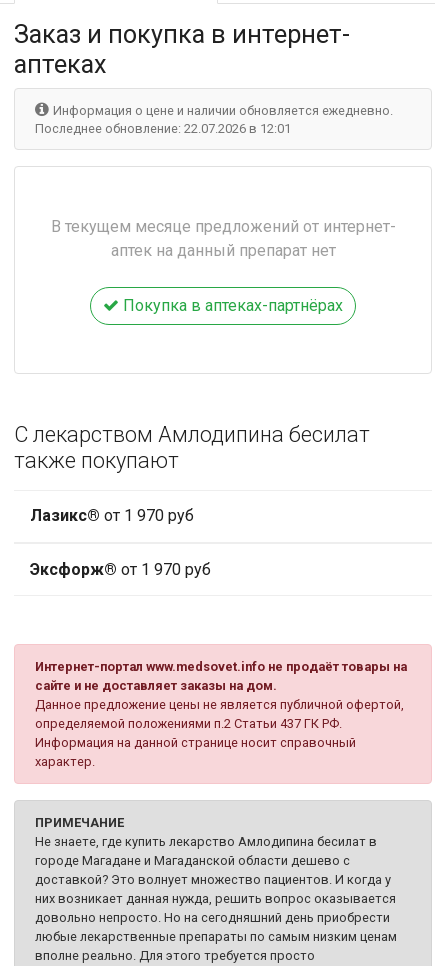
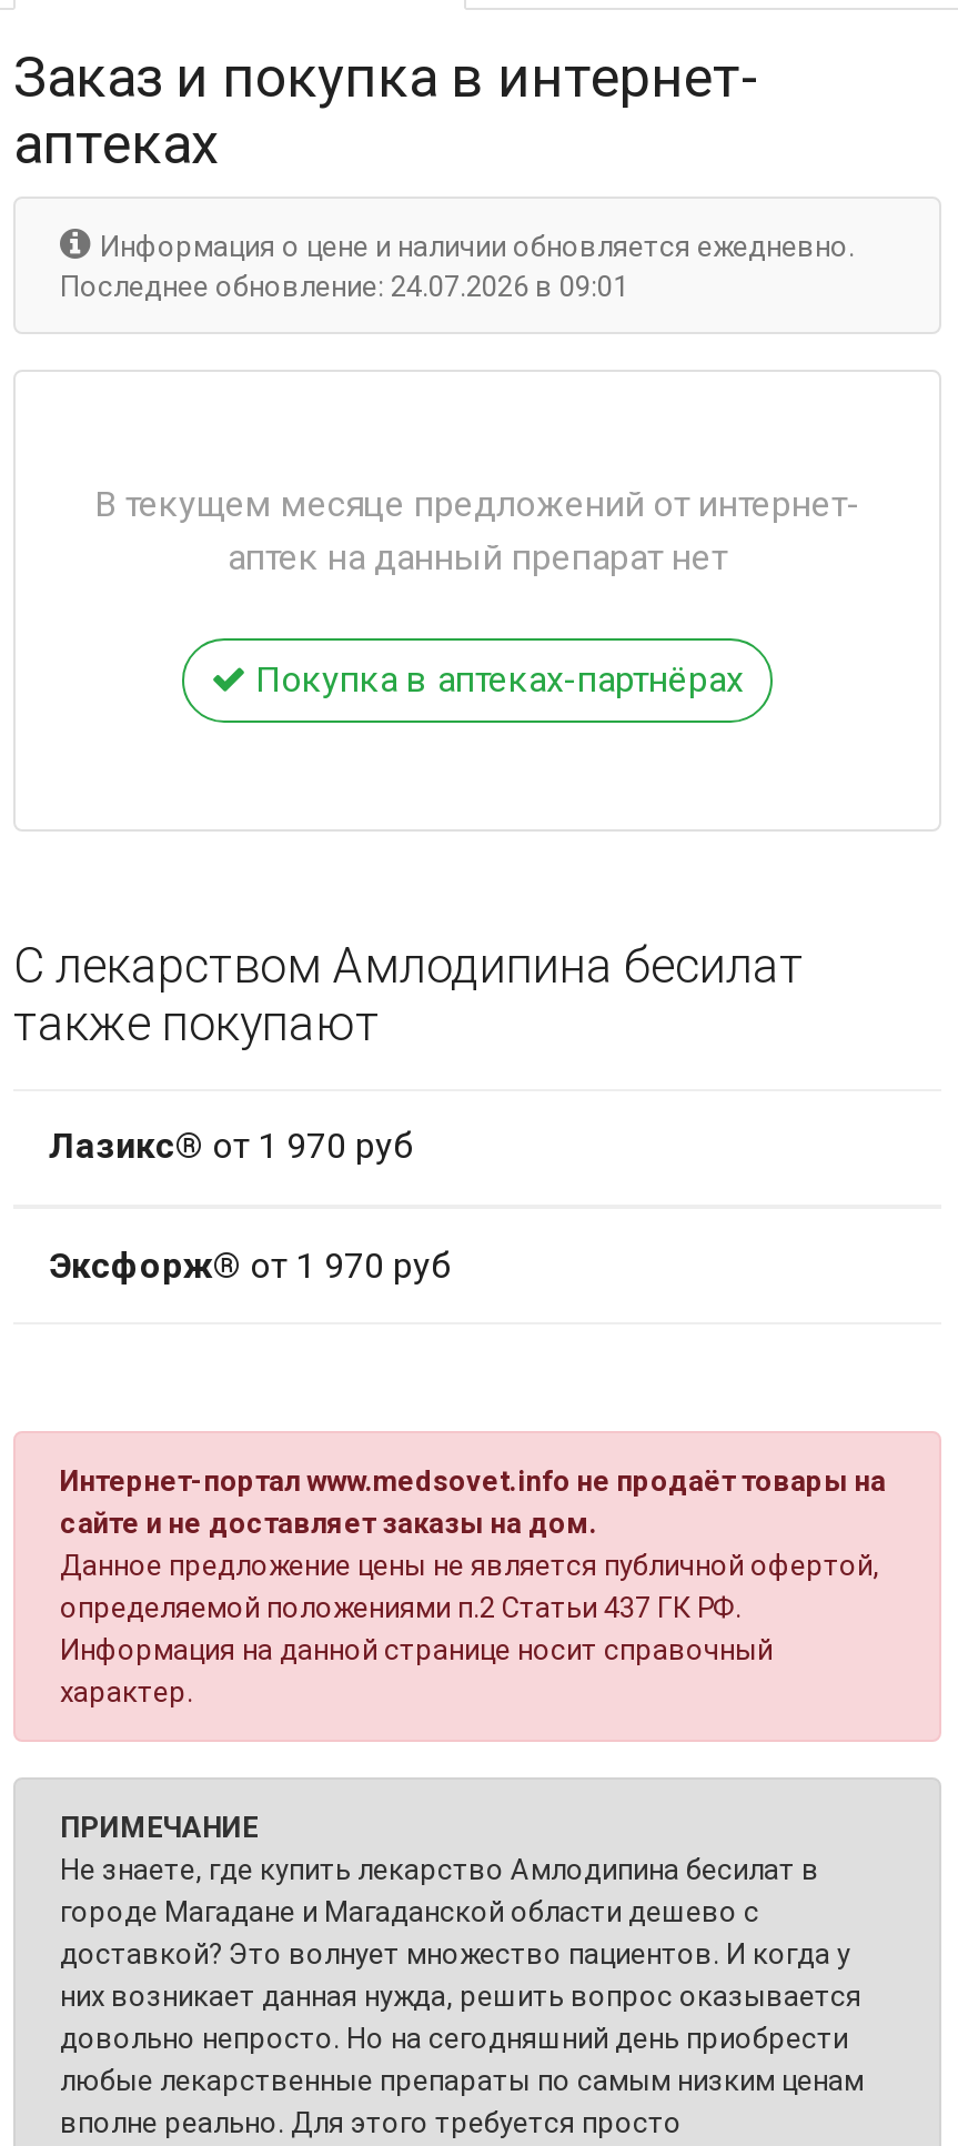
- Последнее обновление: 22.07.2026 в 12:01
+ Последнее обновление: 24.07.2026 в 09:01
